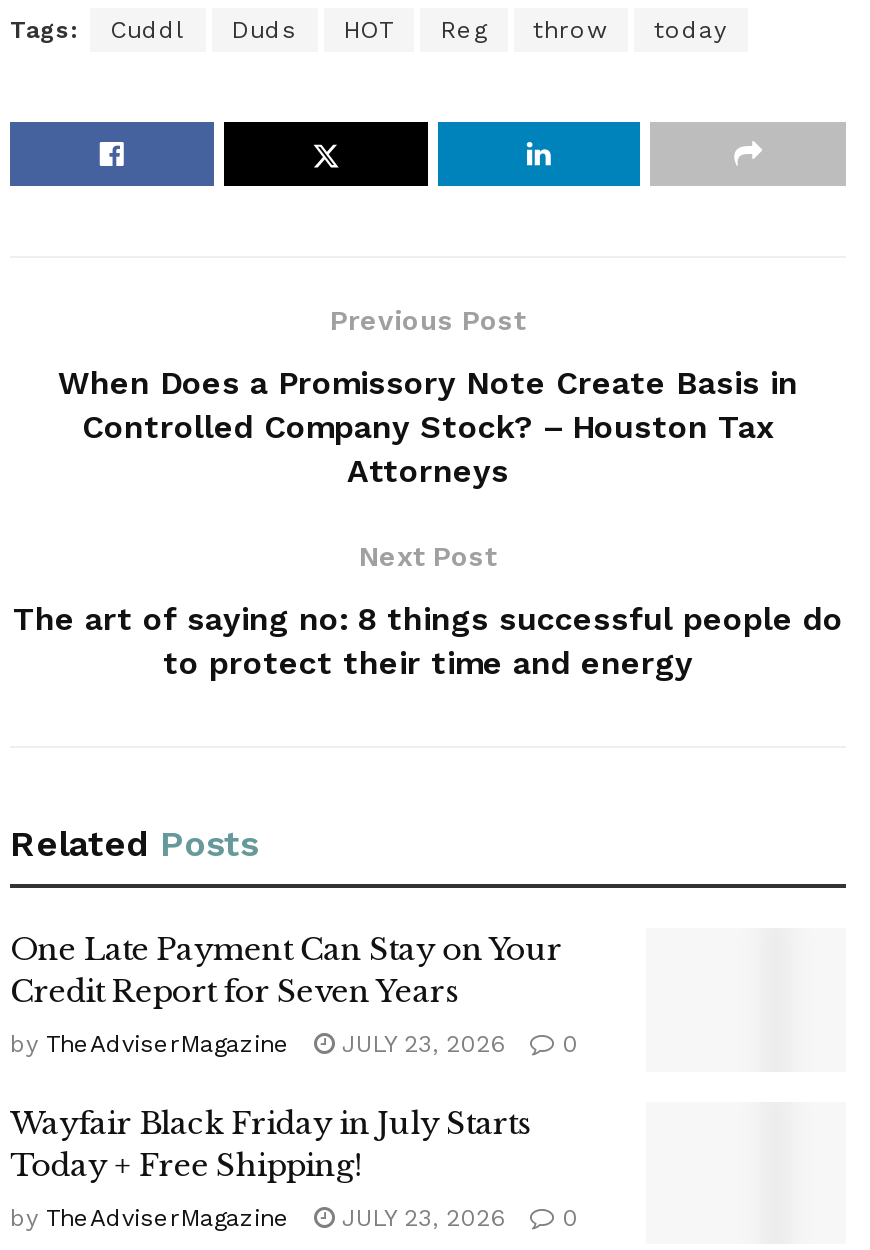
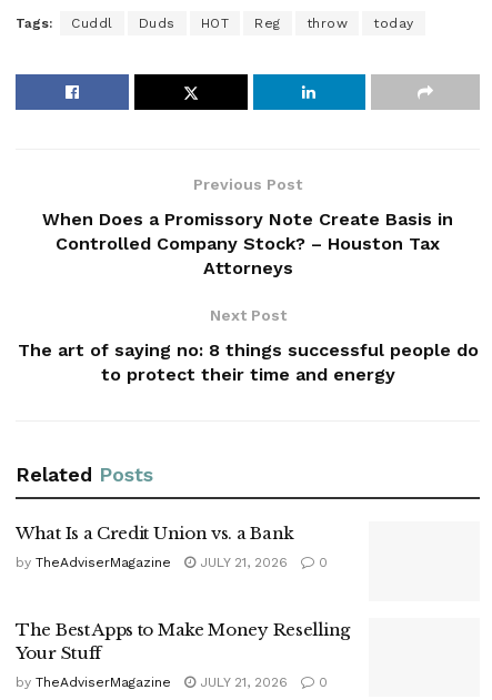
- One Late Payment Can Stay on Your
- Credit Report for Seven Years
+ What Is a Credit Union vs. a Bank

- by TheAdviserMagazine JULY 23, 2026 0
+ by TheAdviserMagazine JULY 21, 2026 0

moved up: by TheAdviserMagazine | 0

- Wayfair Black Friday in July Starts
- Today + Free Shipping!
+ The Best Apps to Make Money Reselling
+ Your Stuff

- by TheAdviserMagazine JULY 23, 2026 0
+ by TheAdviserMagazine JULY 21, 2026 0
